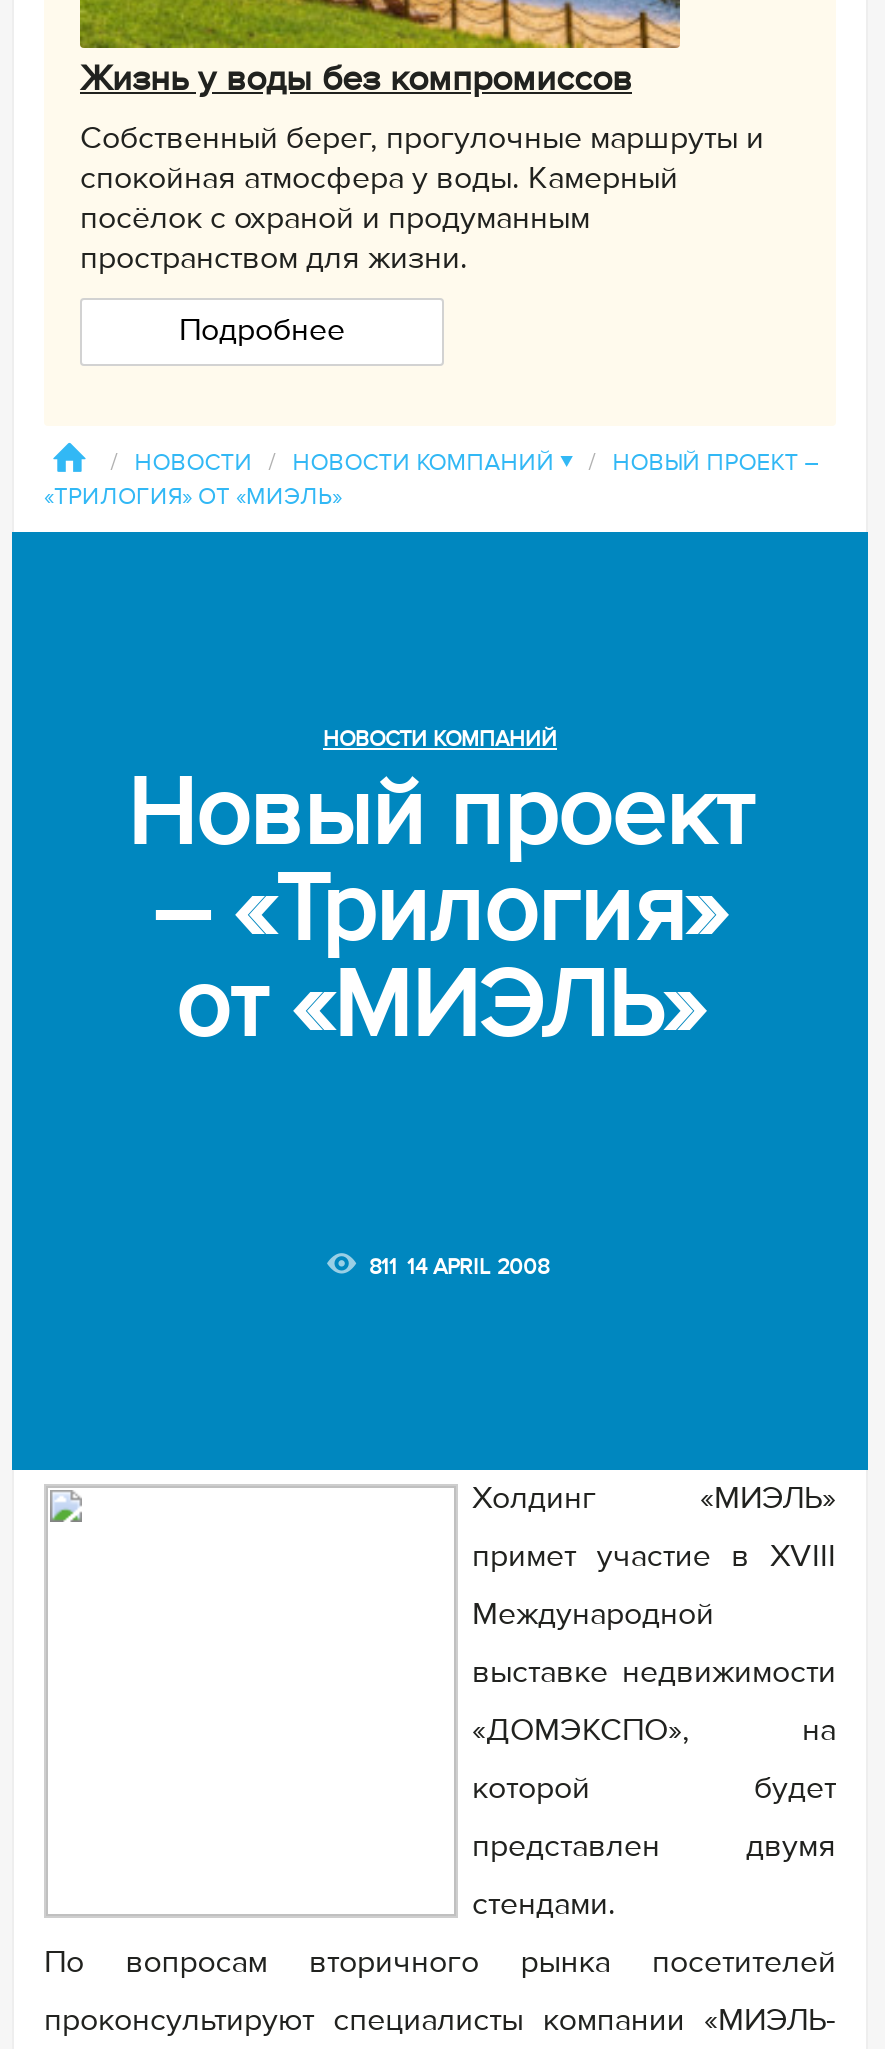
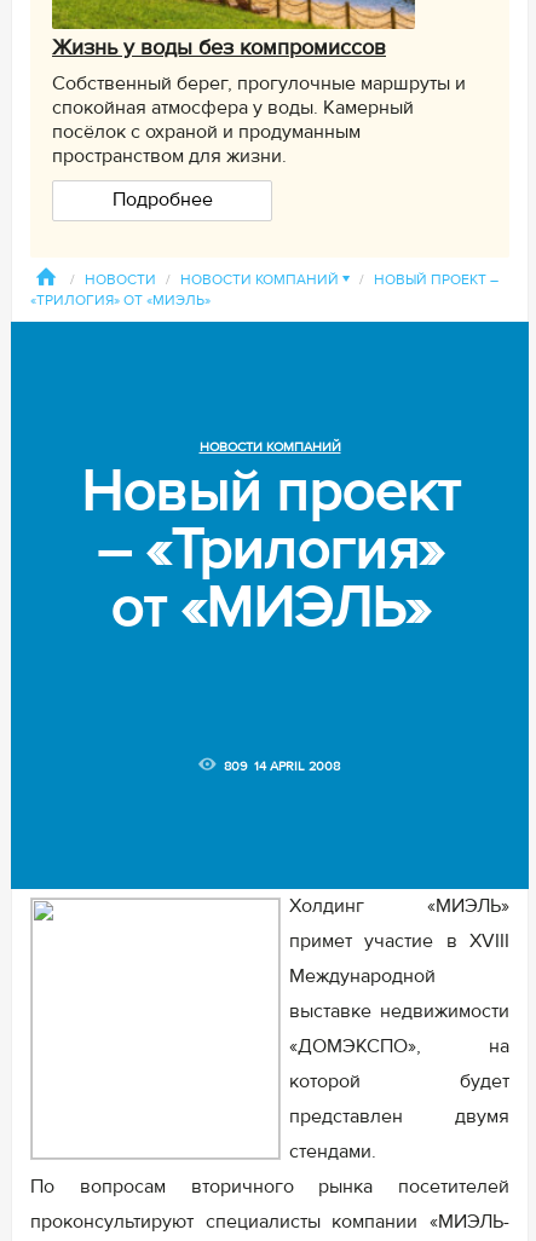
- 811 14 APRIL 2008
+ 809 14 APRIL 2008
